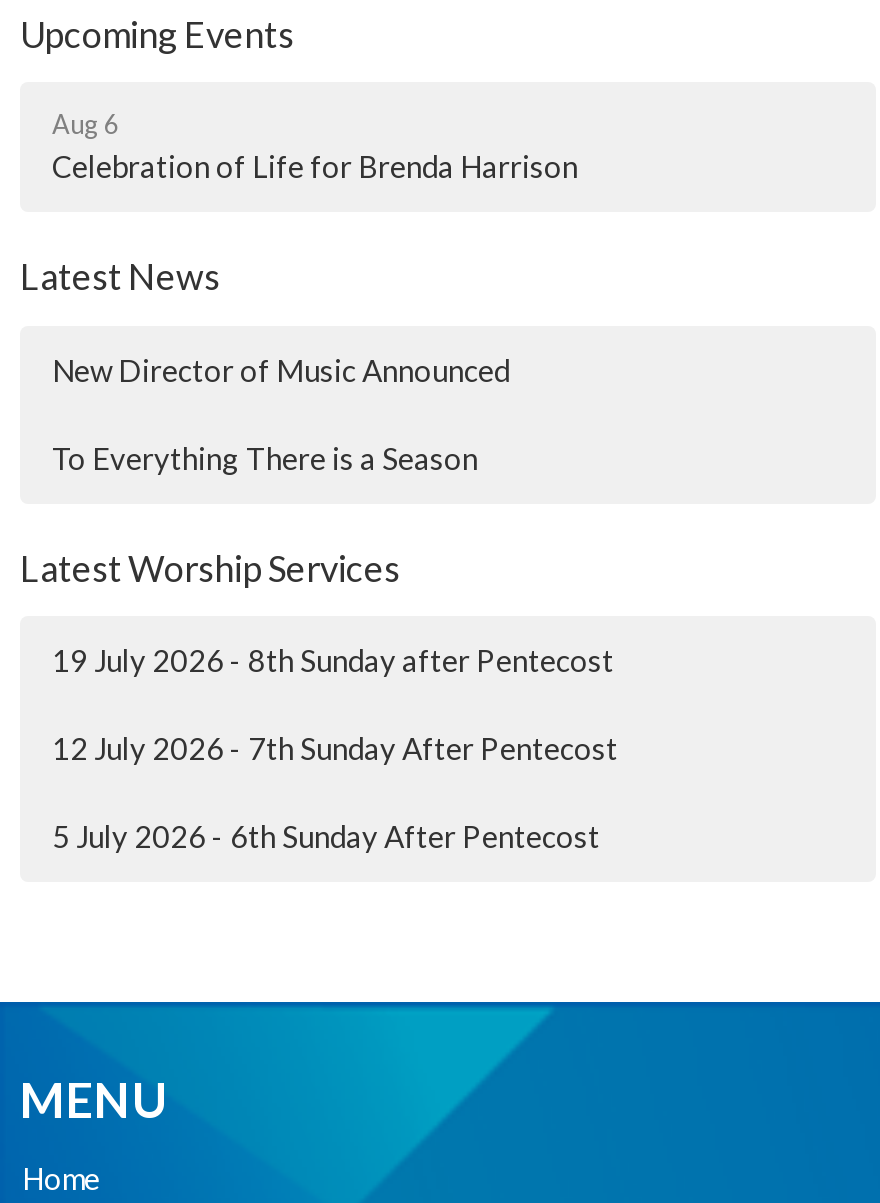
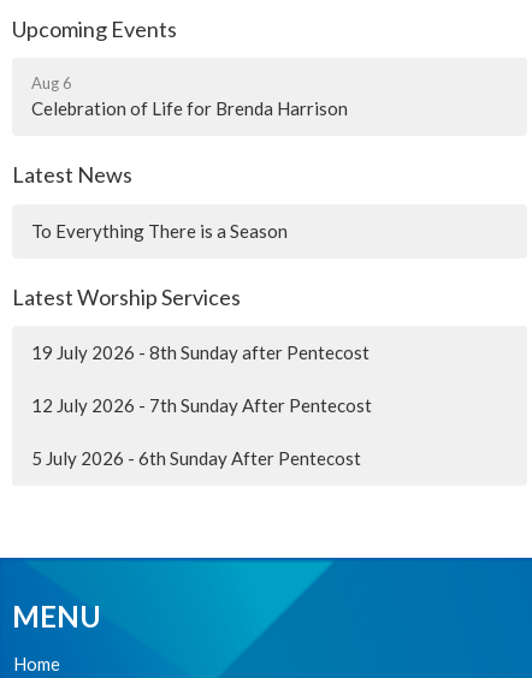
- New Director of Music Announced
